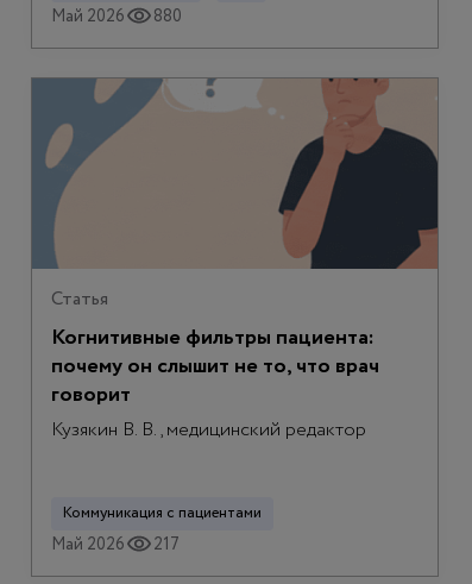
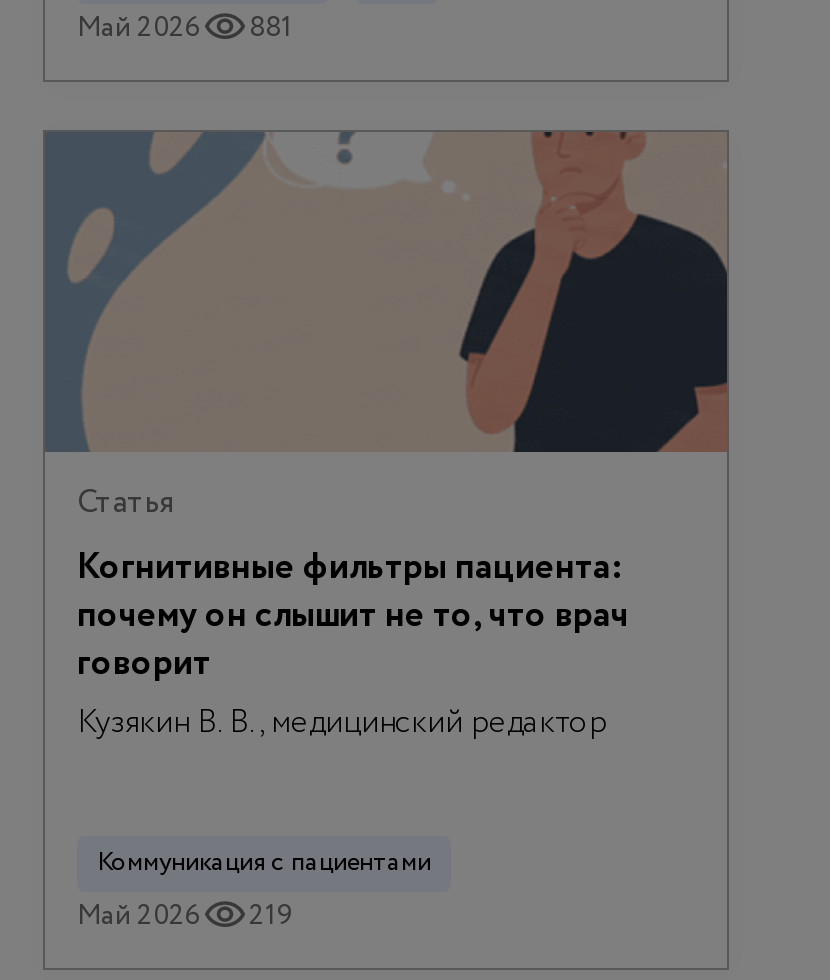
- Май 2026 880
+ Май 2026 881

- Май 2026 217
+ Май 2026 219
